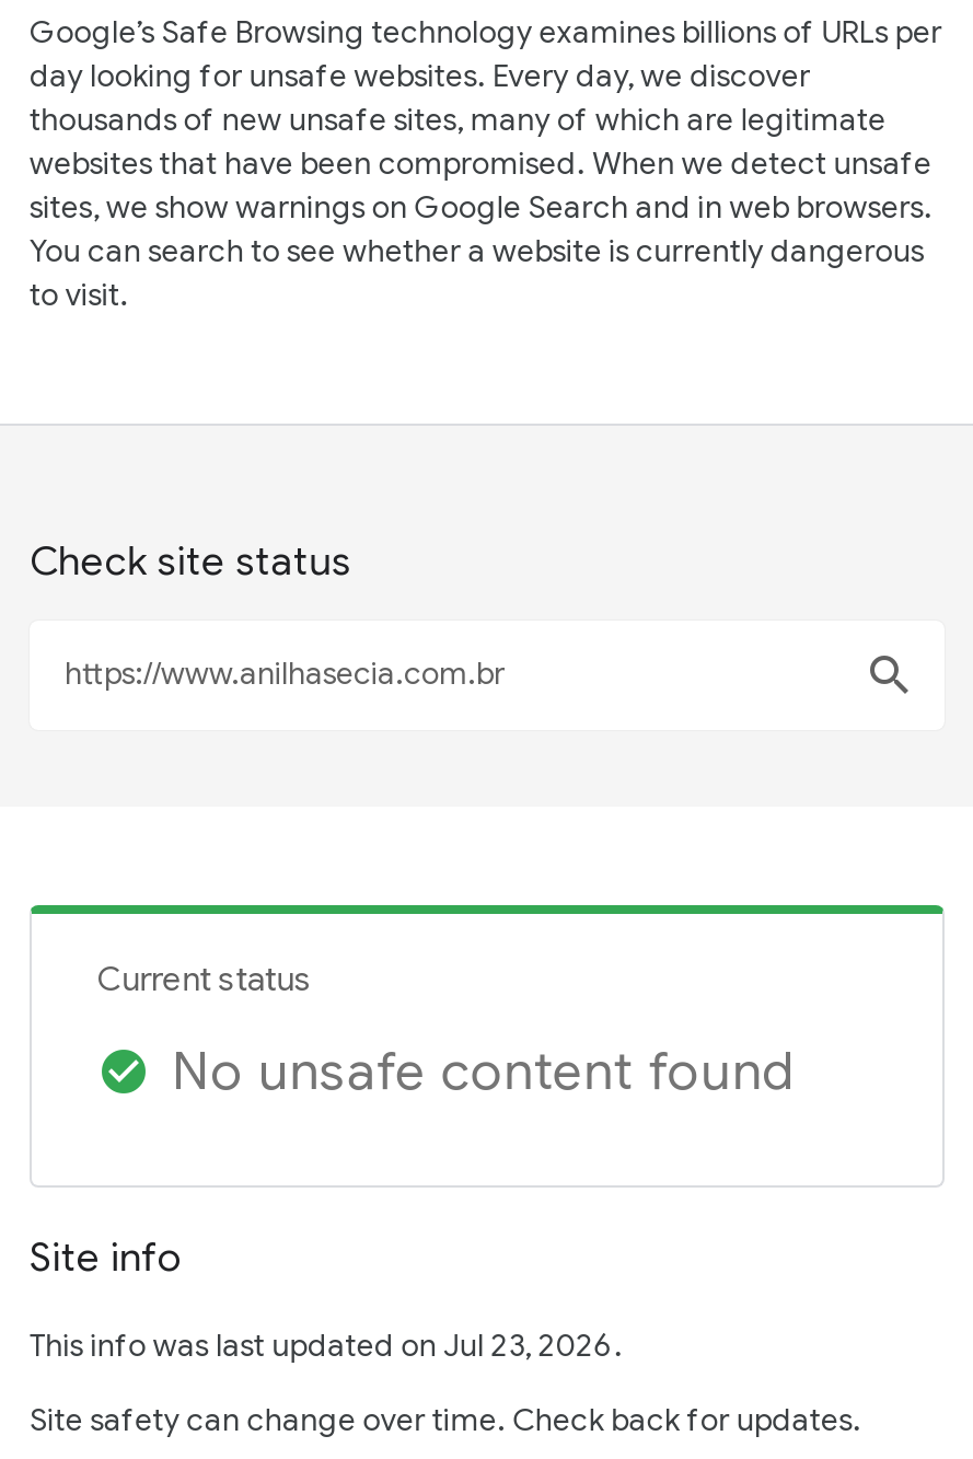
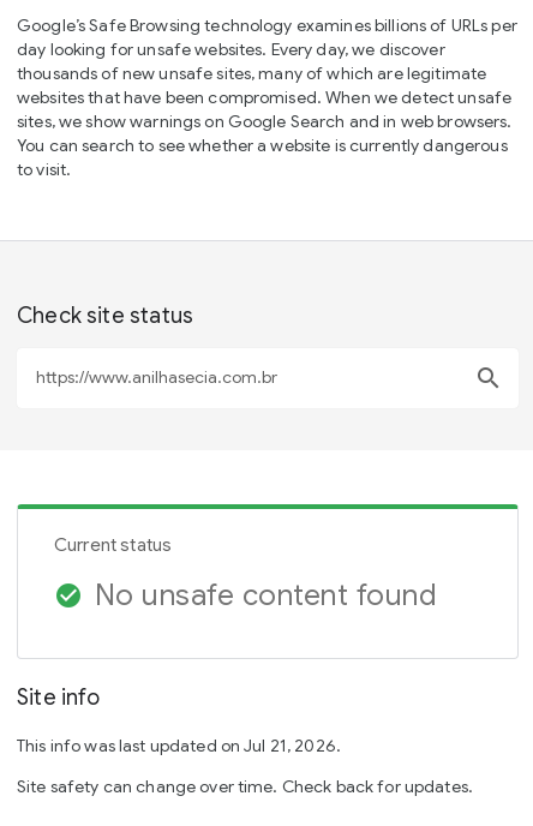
- This info was last updated on Jul 23, 2026.
+ This info was last updated on Jul 21, 2026.
